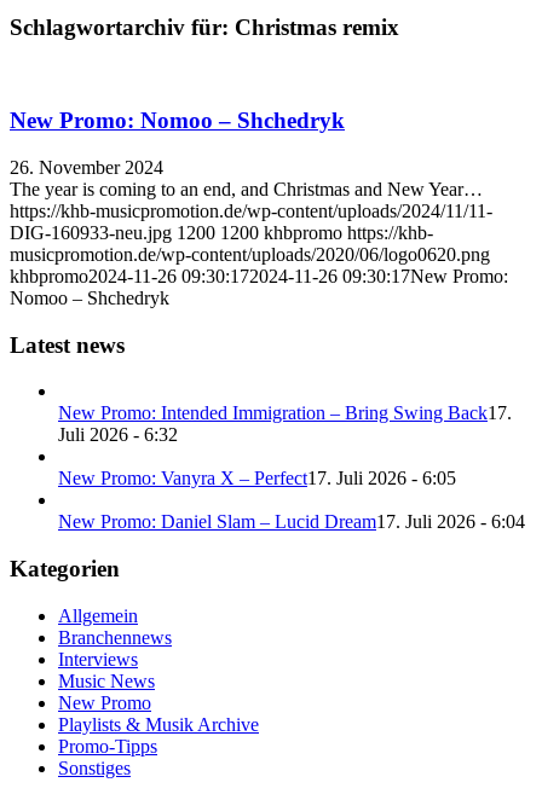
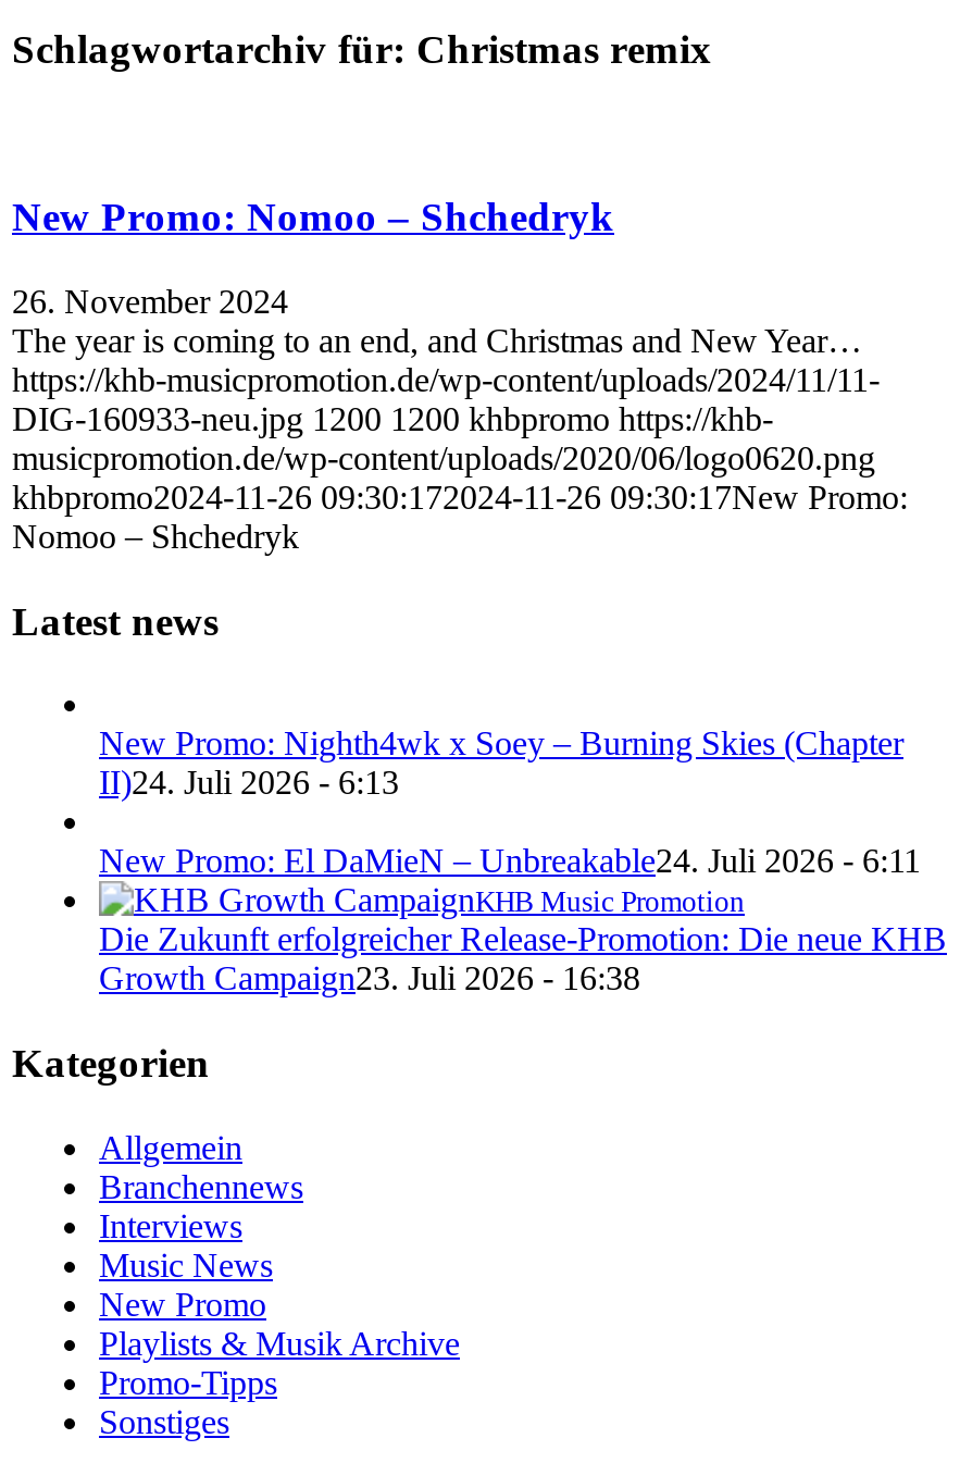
- New Promo: Intended Immigration – Bring Swing Back17.
- Juli 2026 - 6:32
- New Promo: Vanyra X – Perfect17. Juli 2026 - 6:05
- New Promo: Daniel Slam – Lucid Dream17. Juli 2026 - 6:04
+ New Promo: Nighth4wk x Soey – Burning Skies (Chapter
+ II)24. Juli 2026 - 6:13
+ New Promo: El DaMieN – Unbreakable24. Juli 2026 - 6:11
+ KHB Music Promotion
+ Die Zukunft erfolgreicher Release-Promotion: Die neue KHB
+ Growth Campaign23. Juli 2026 - 16:38
